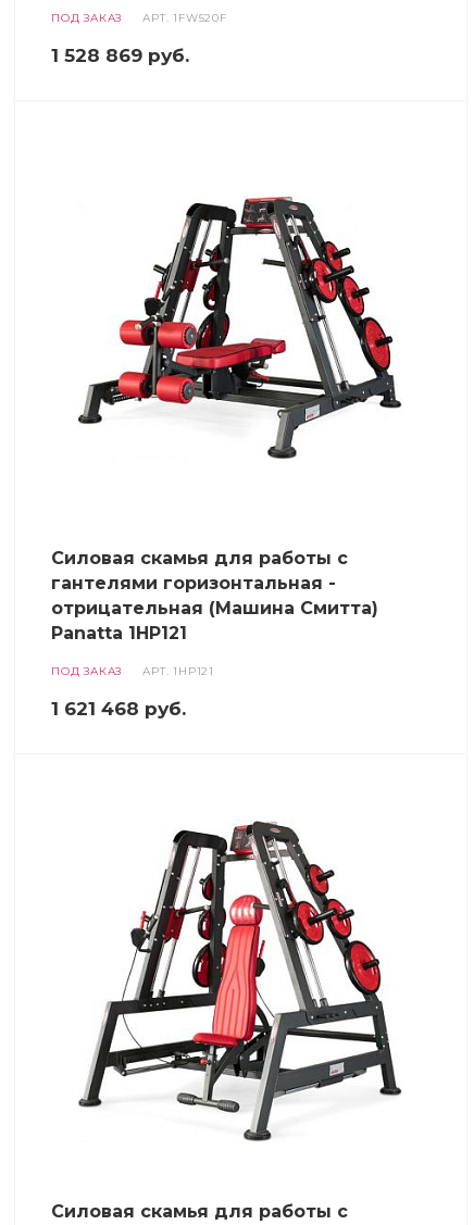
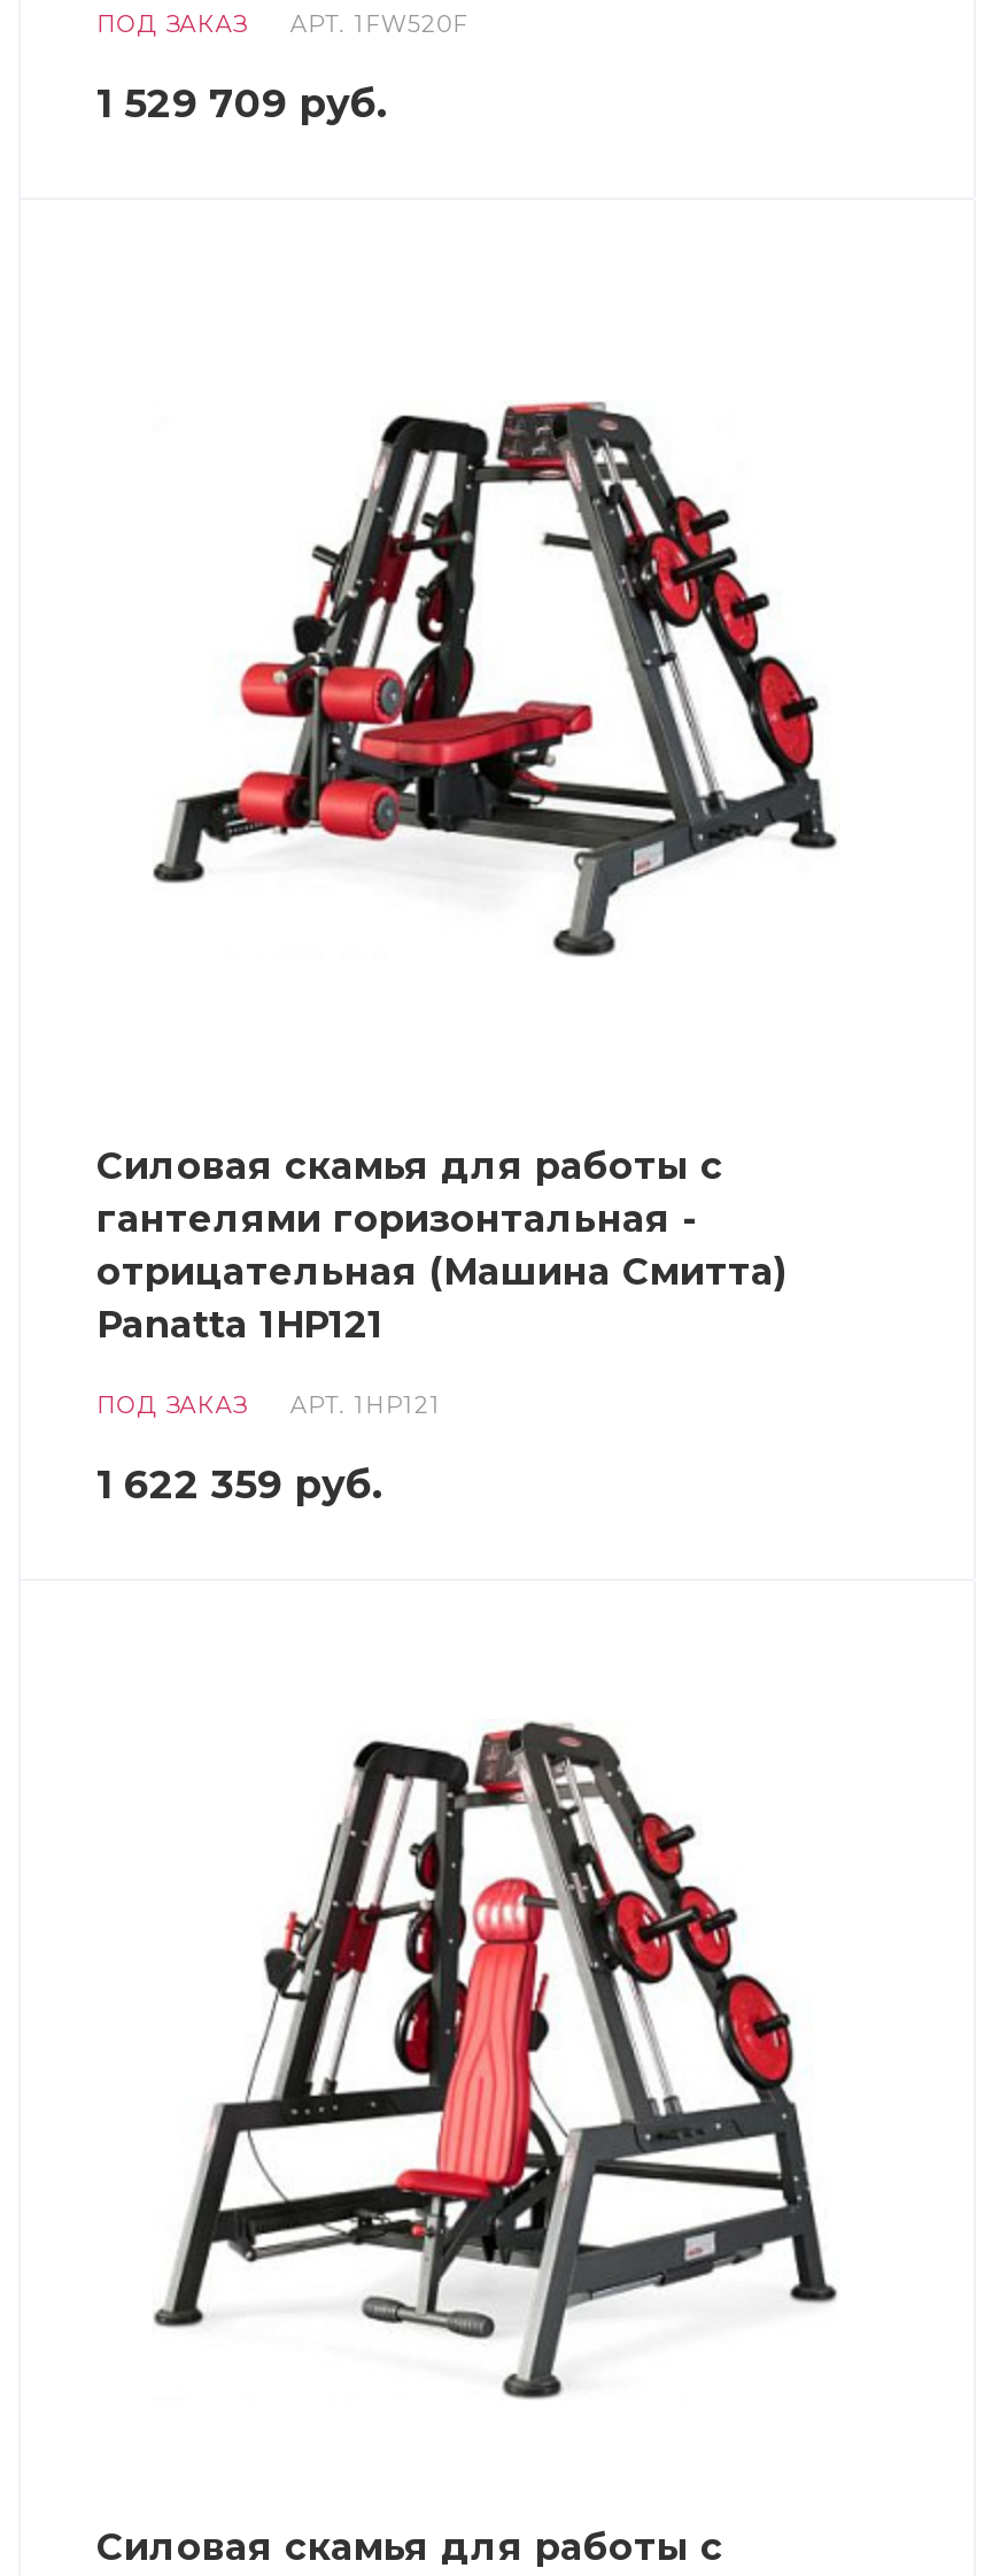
- 1 528 869 руб.
+ 1 529 709 руб.

- 1 621 468 руб.
+ 1 622 359 руб.
